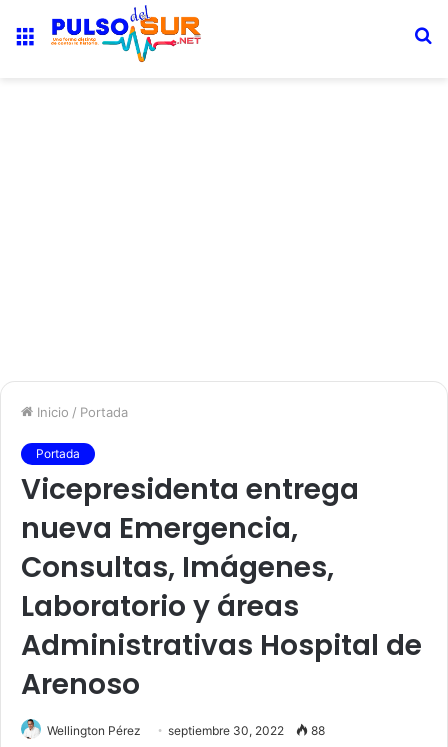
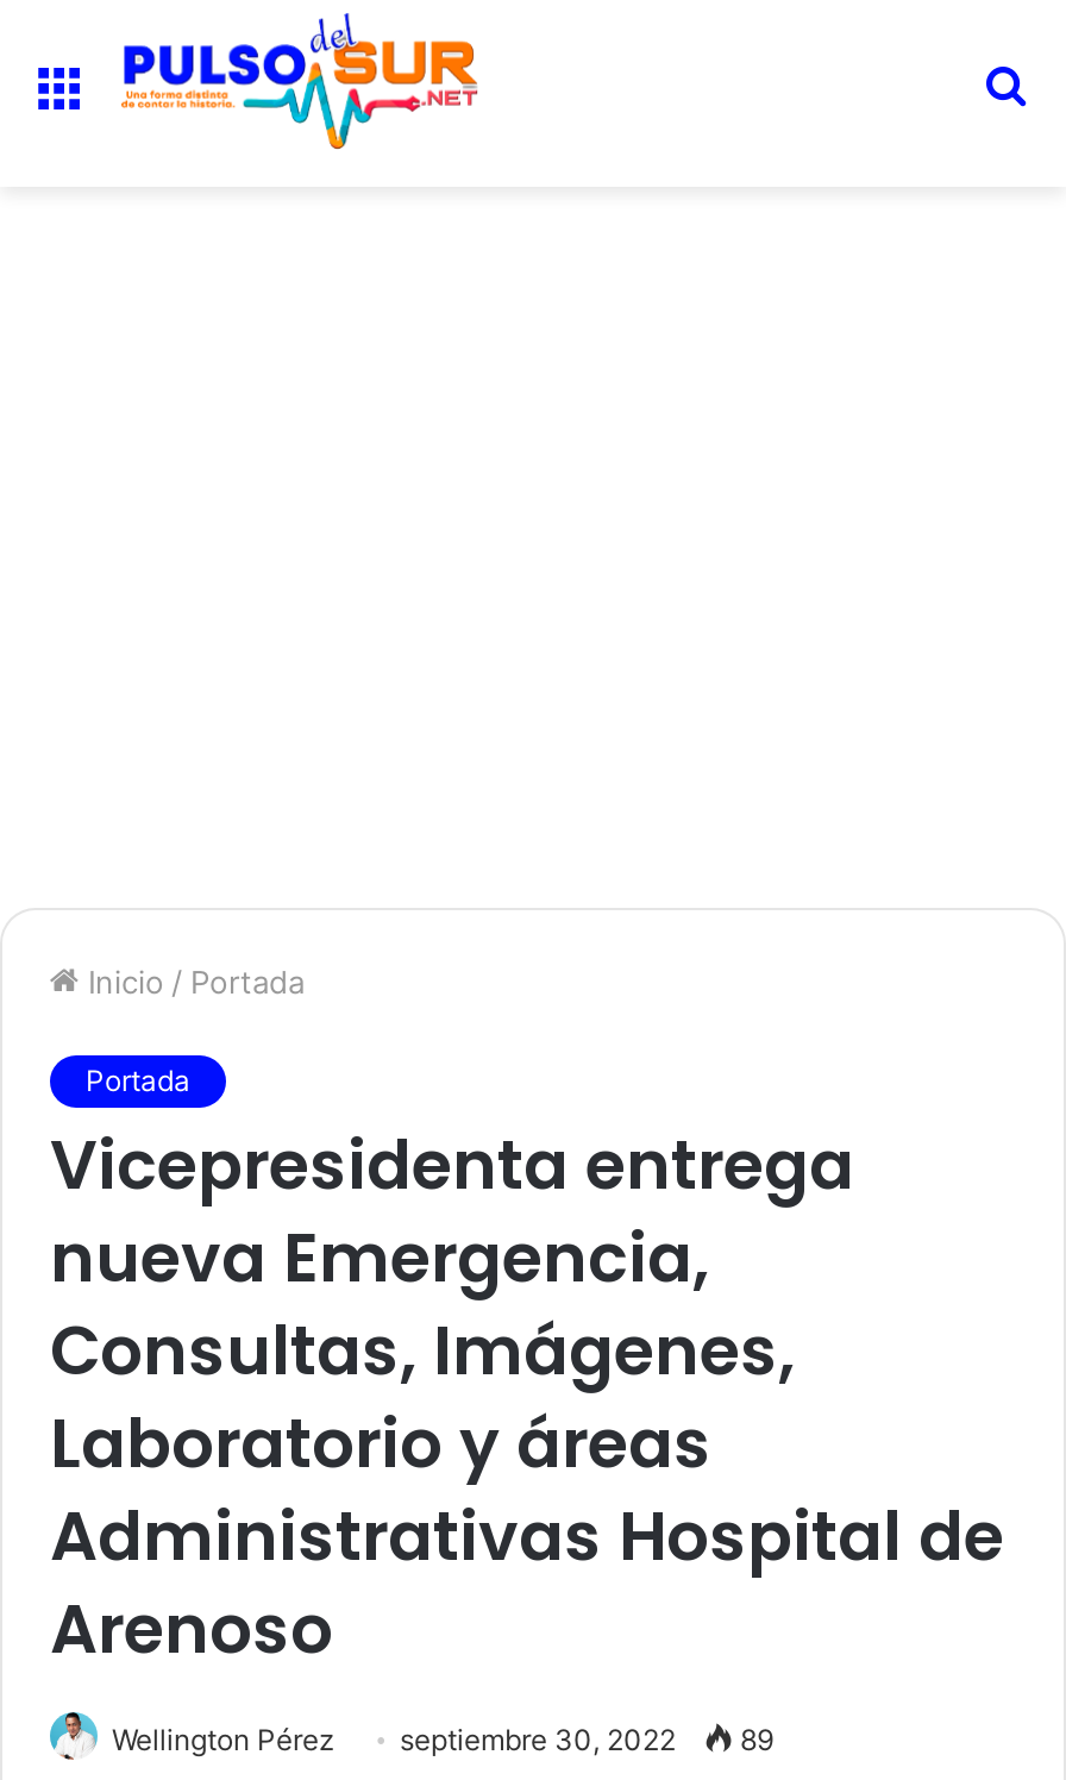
- Wellington Pérez septiembre 30, 2022 88
+ Wellington Pérez septiembre 30, 2022 89
